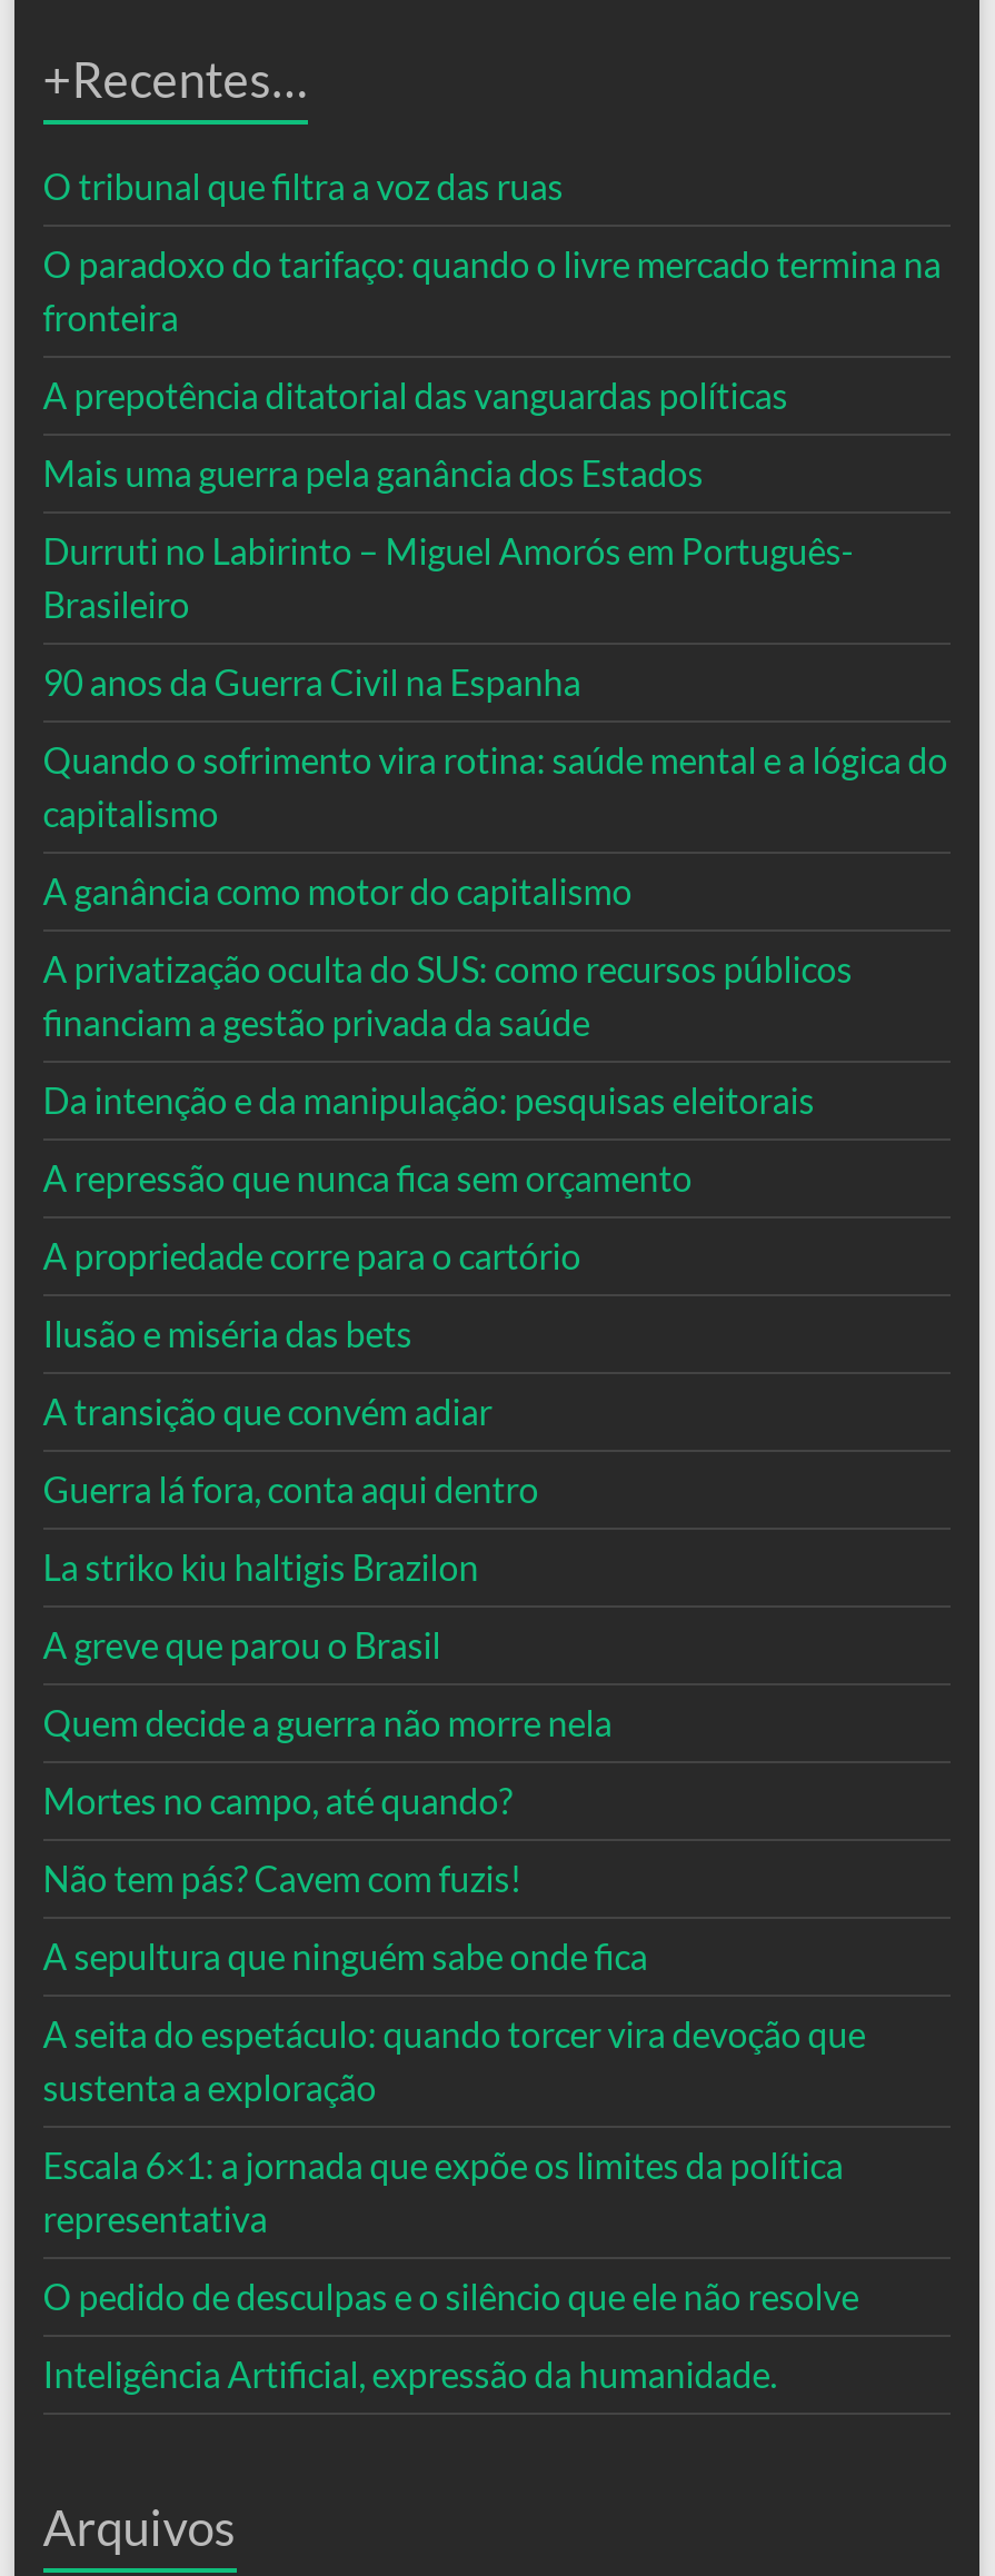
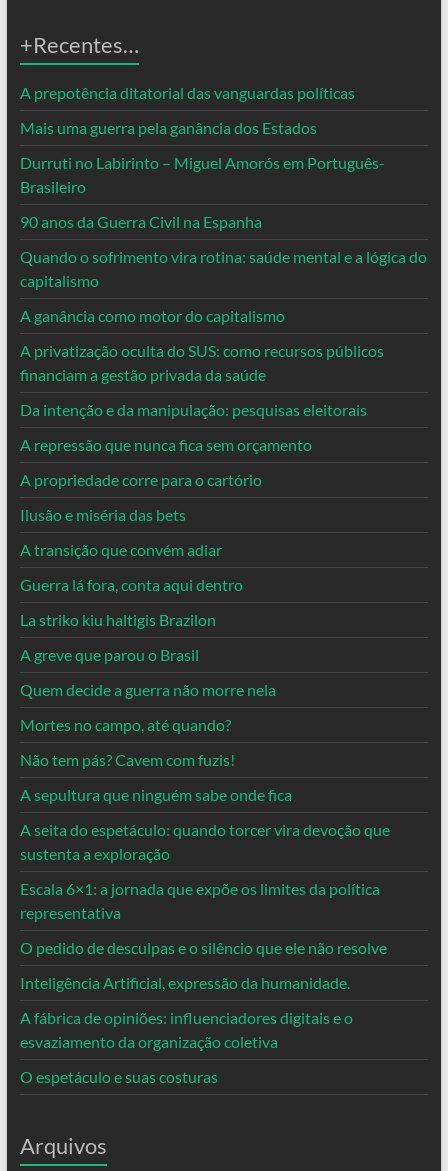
- O tribunal que filtra a voz das ruas
- O paradoxo do tarifaço: quando o livre mercado termina na
- fronteira

moved up: A prepotência ditatorial das vanguardas políticas | Mais uma guerra pela ganância dos Estados | Durruti no Labirinto – Miguel Amorós em Português- | ... | O pedido de desculpas e o silêncio que ele não resolve | Inteligência Artificial, expressão da humanidade.

+ A fábrica de opiniões: influenciadores digitais e o
+ esvaziamento da organização coletiva
+ O espetáculo e suas costuras
